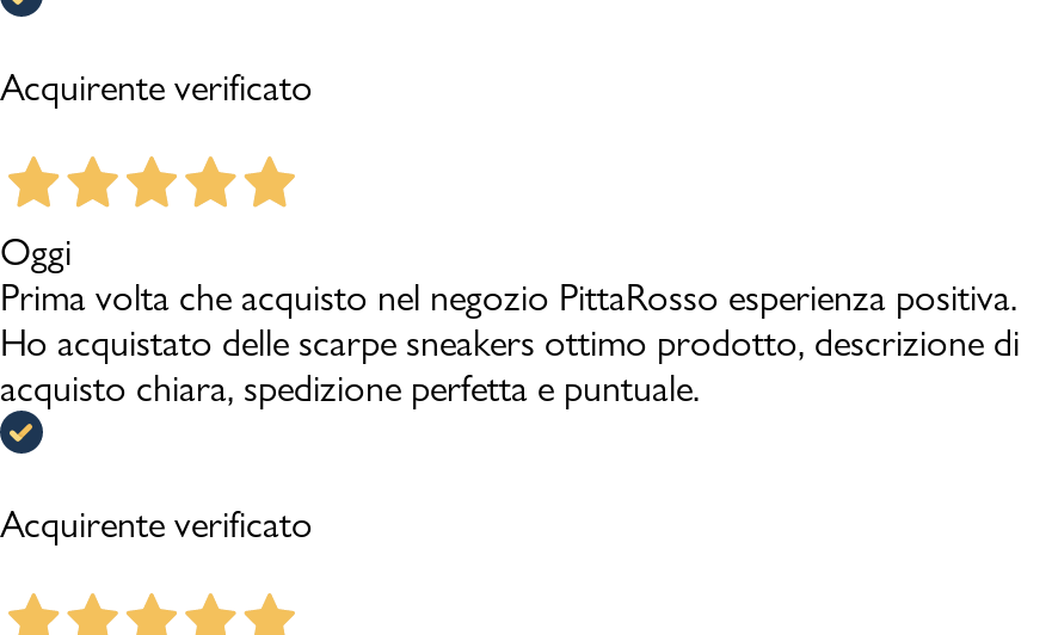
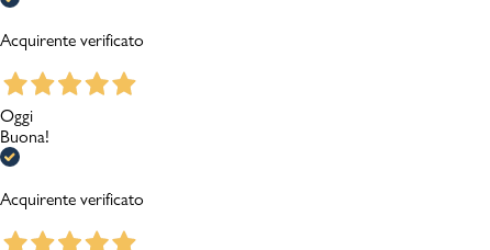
- Prima volta che acquisto nel negozio PittaRosso esperienza positiva.
- Ho acquistato delle scarpe sneakers ottimo prodotto, descrizione di
- acquisto chiara, spedizione perfetta e puntuale.
+ Buona!
